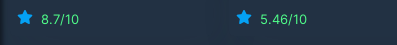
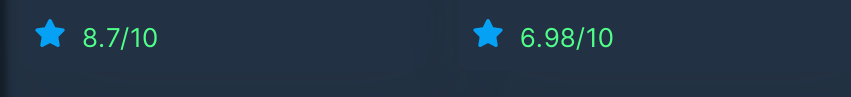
- 5.46/10
+ 6.98/10
